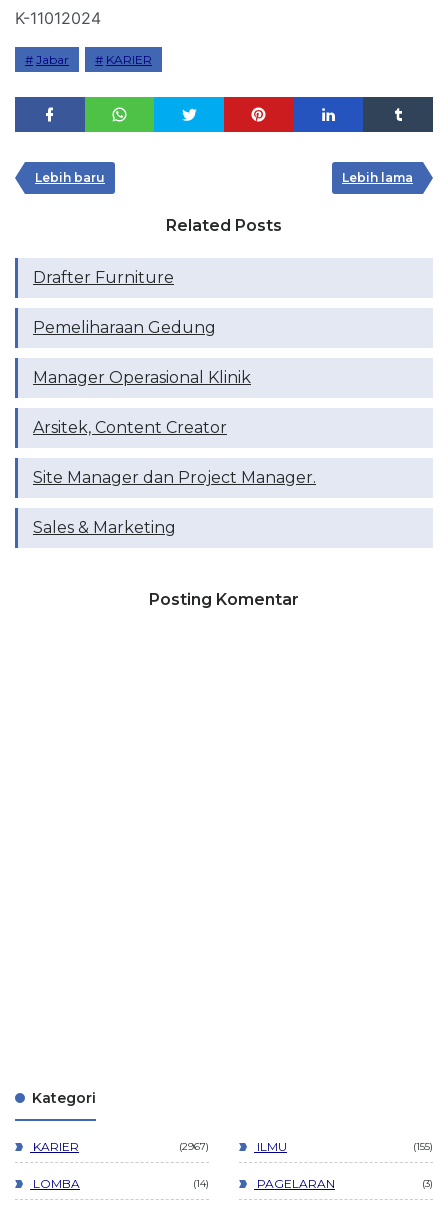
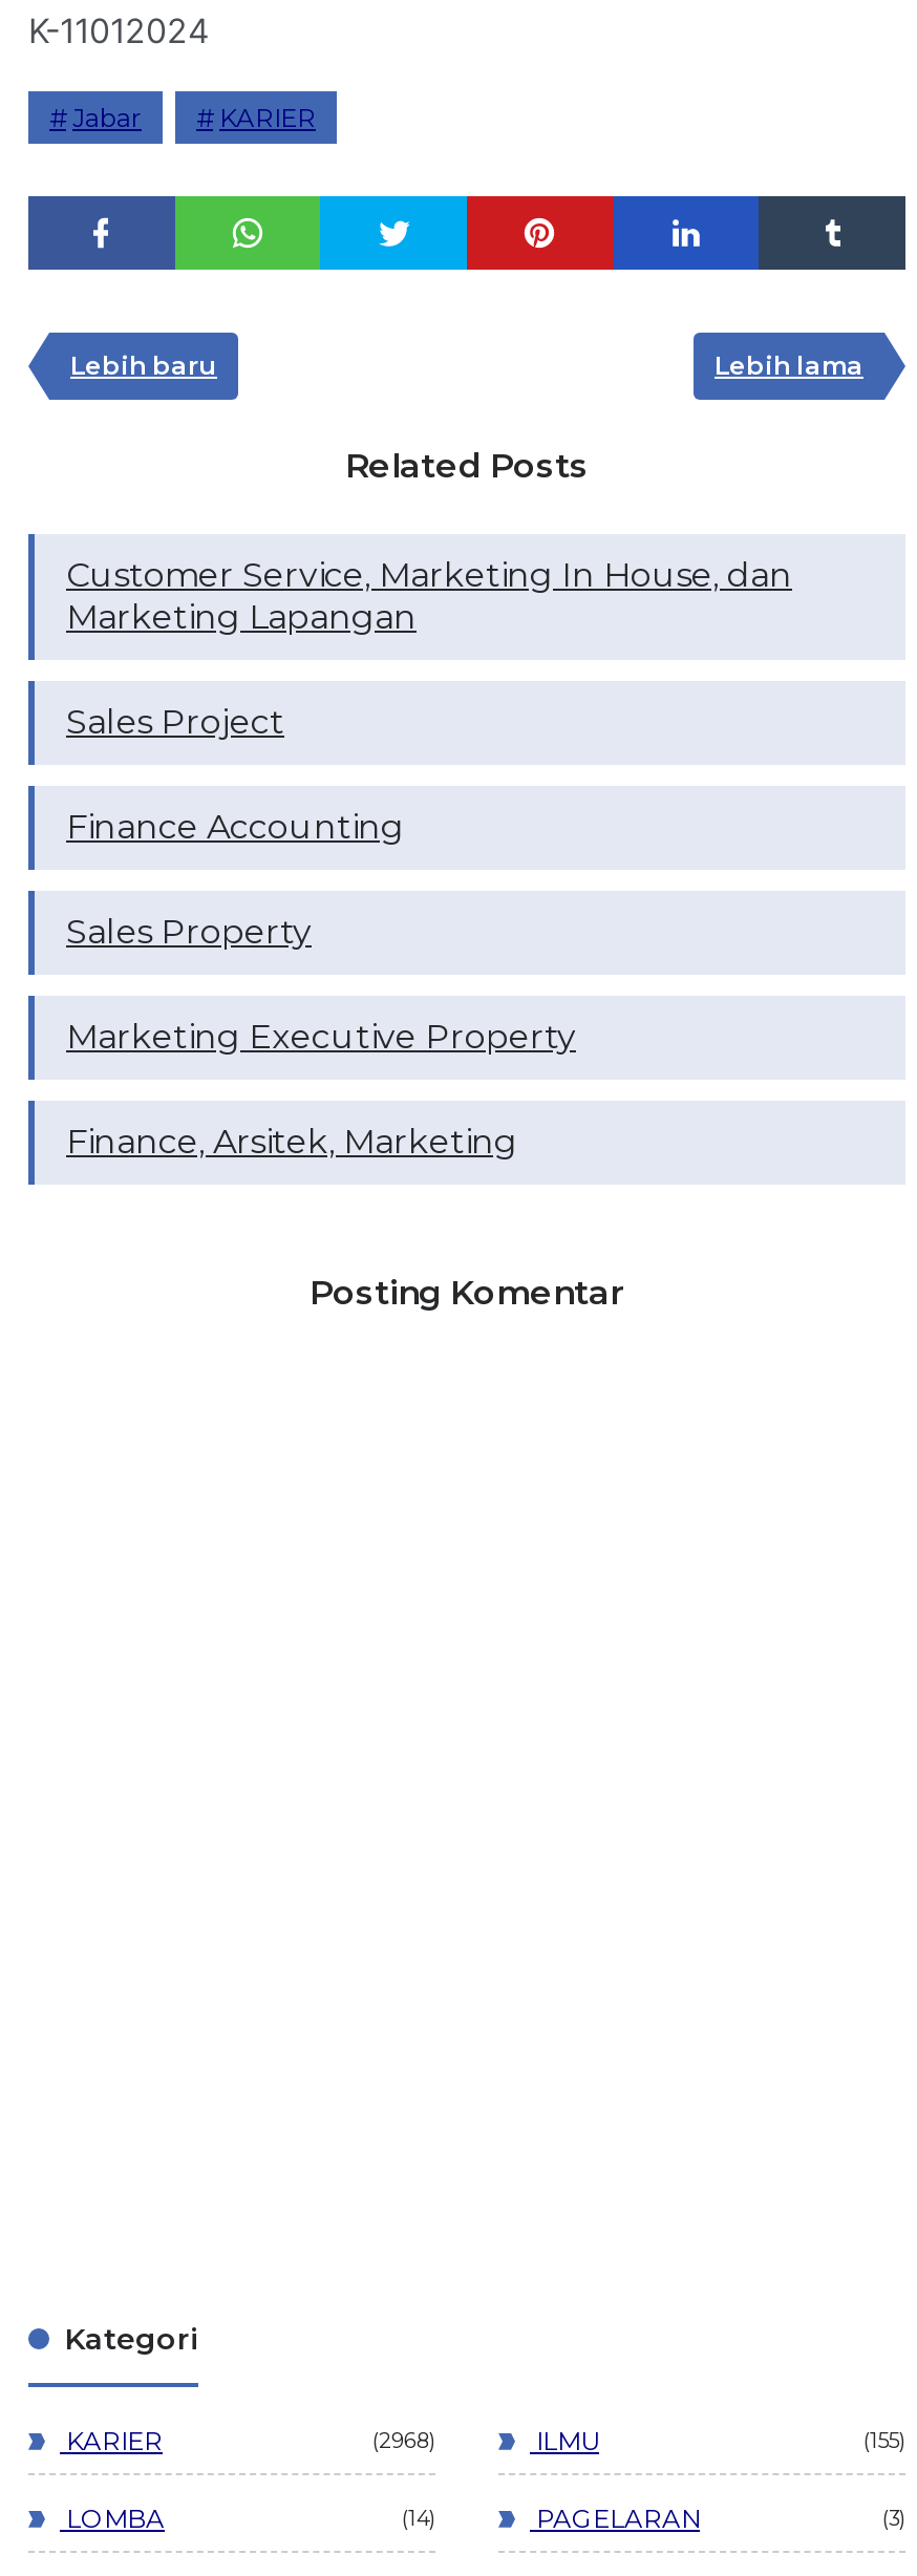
- Drafter Furniture
+ Customer Service, Marketing In House, dan
+ Marketing Lapangan

- Pemeliharaan Gedung
+ Sales Project

- Manager Operasional Klinik
+ Finance Accounting

- Arsitek, Content Creator
+ Sales Property

- Site Manager dan Project Manager.
+ Marketing Executive Property

- Sales & Marketing
+ Finance, Arsitek, Marketing

- 2967
+ 2968
